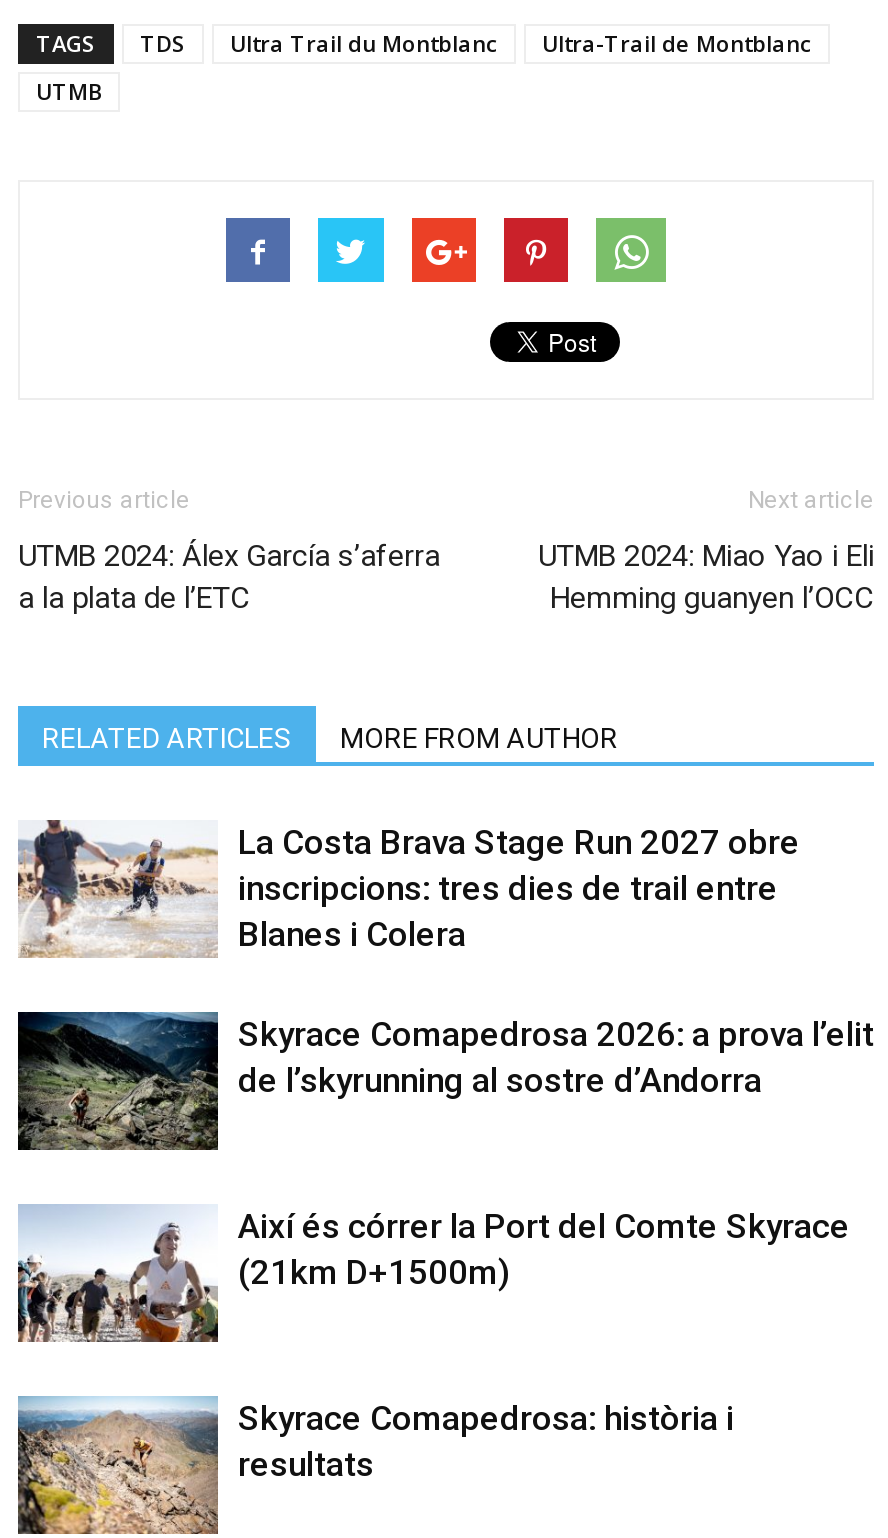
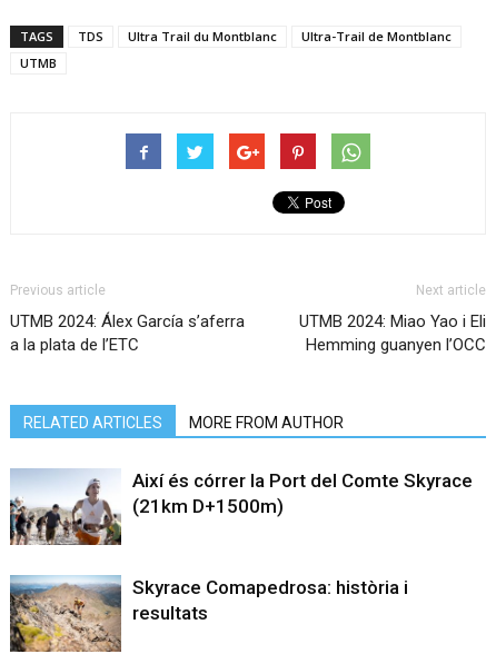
- [image]
- La Costa Brava Stage Run 2027 obre
- inscripcions: tres dies de trail entre
- Blanes i Colera
- Skyrace Comapedrosa 2026: a prova l’elit
- de l’skyrunning al sostre d’Andorra

- [image]
